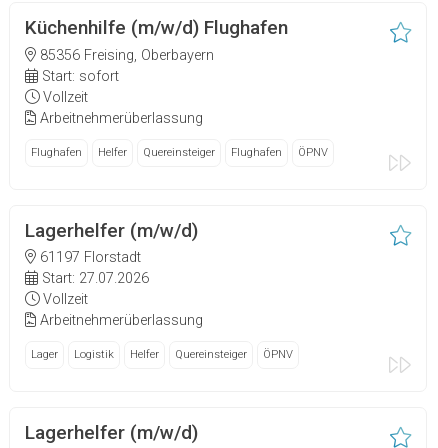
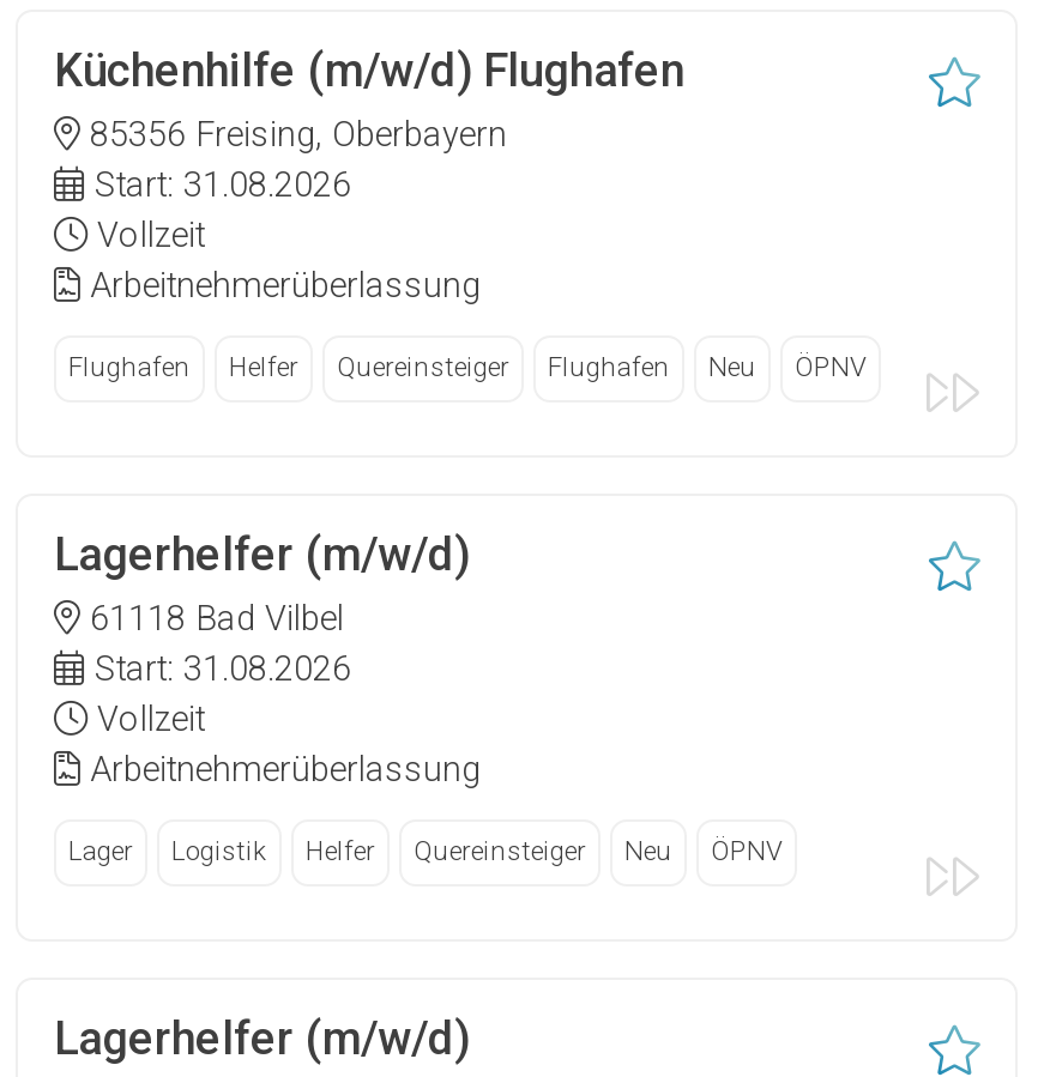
- Start: sofort
+ Start: 31.08.2026

+ Neu

- 61197 Florstadt
- Start: 27.07.2026
+ 61118 Bad Vilbel
+ Start: 31.08.2026

+ Neu
